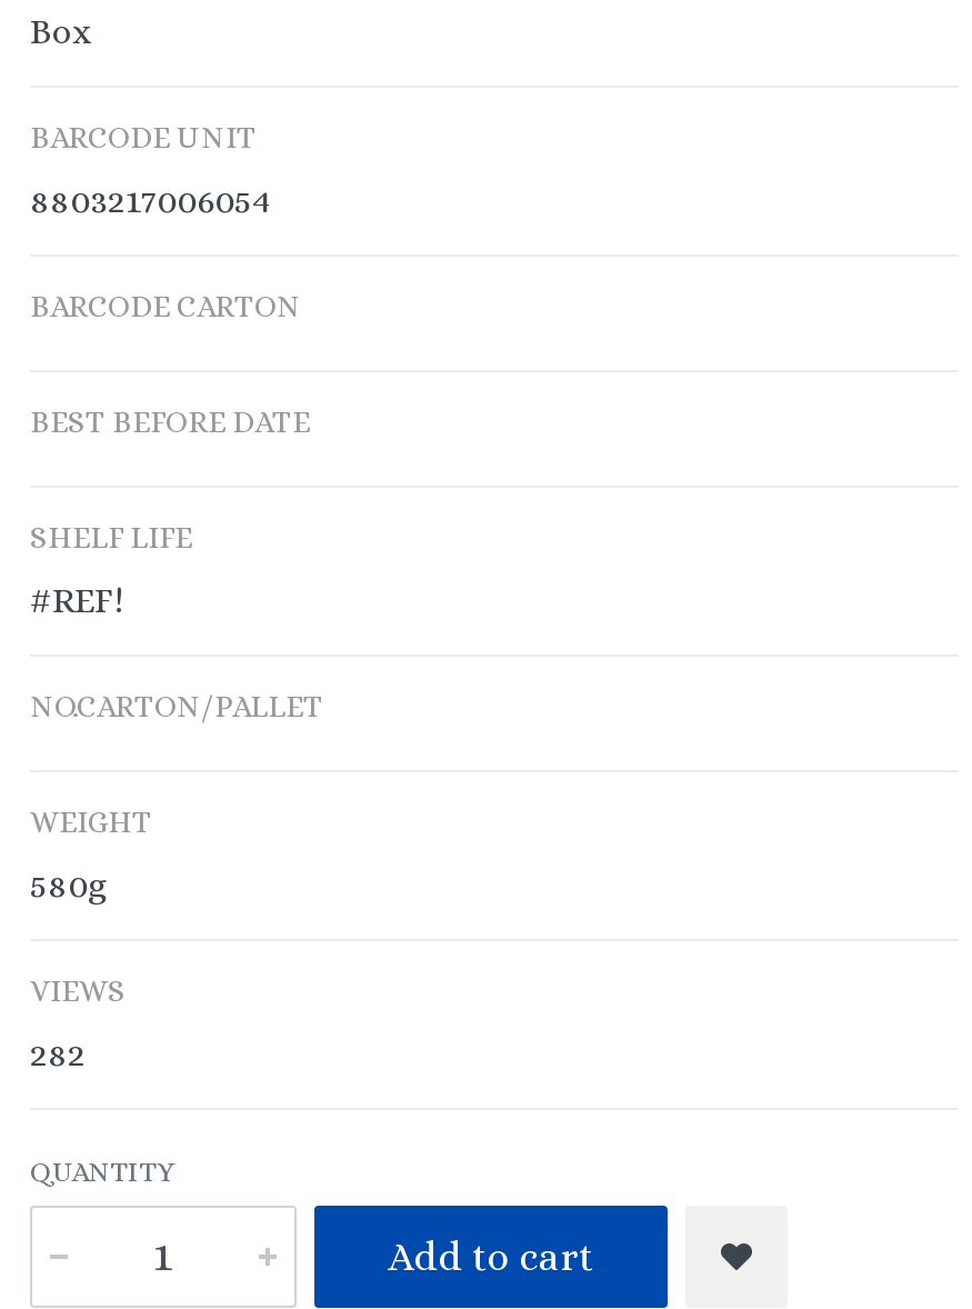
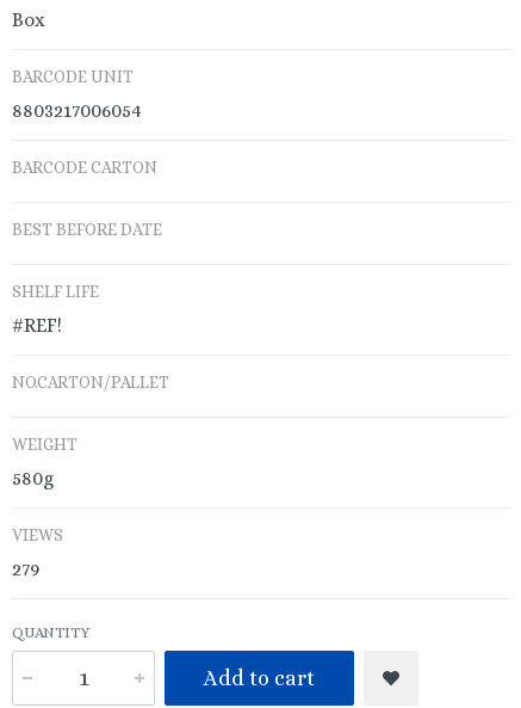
- 282
+ 279
